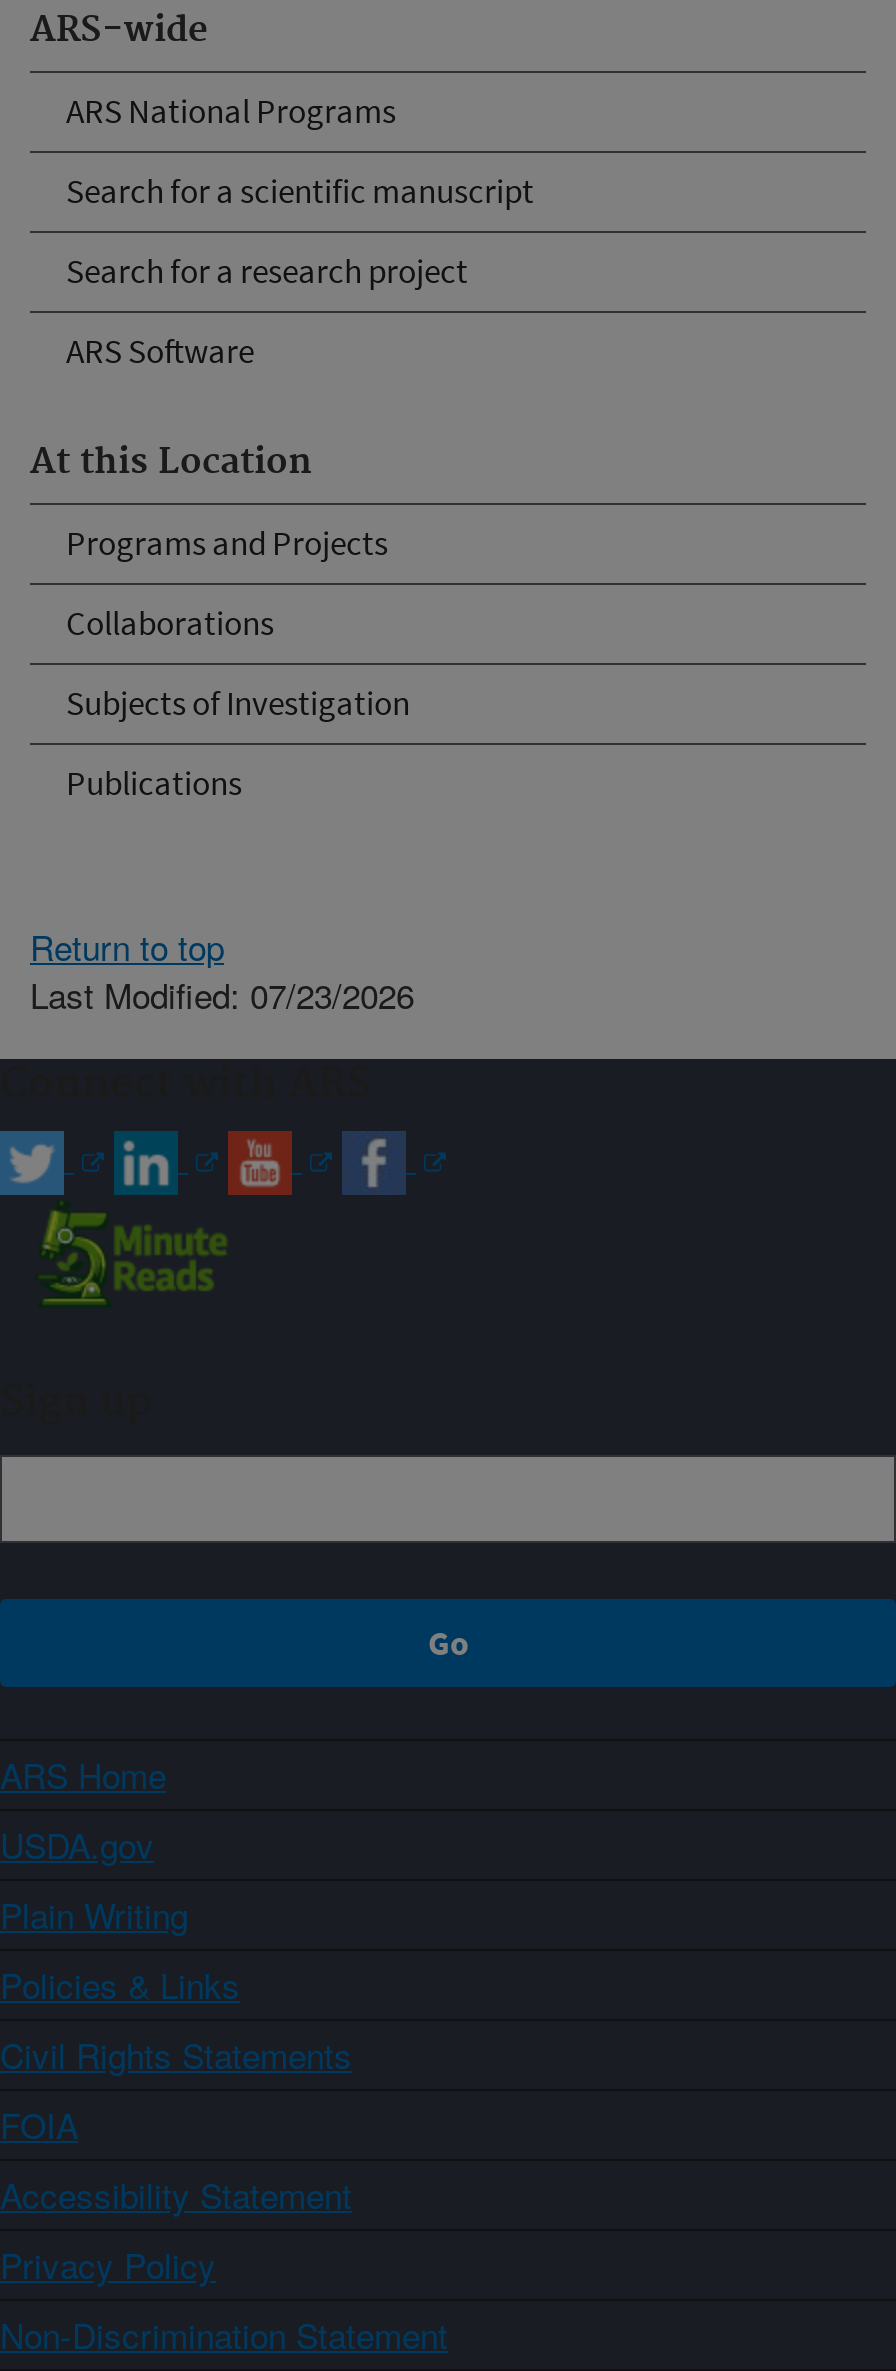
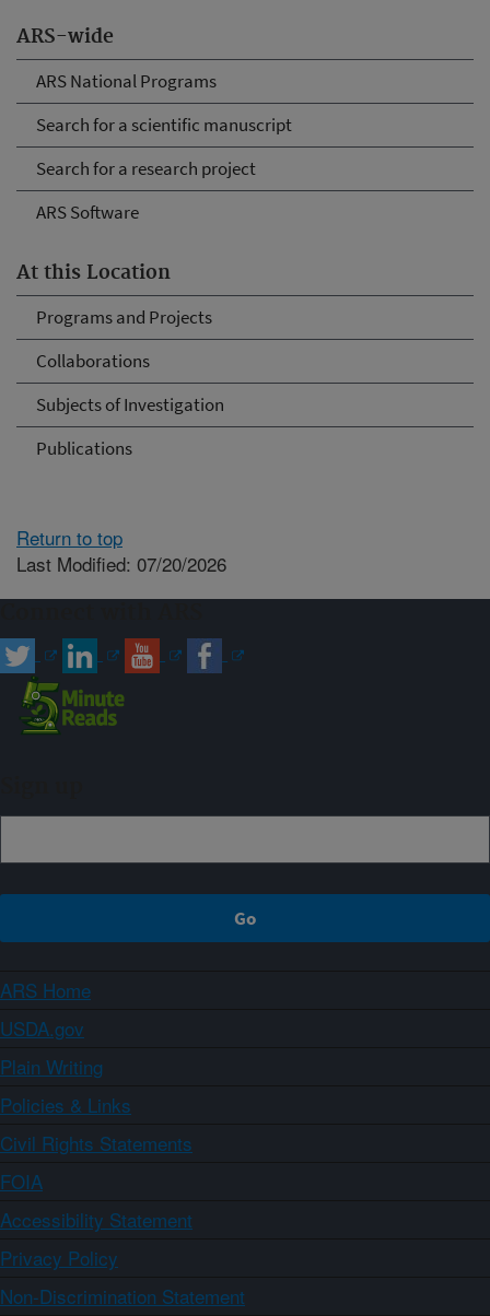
- Last Modified: 07/23/2026
+ Last Modified: 07/20/2026
